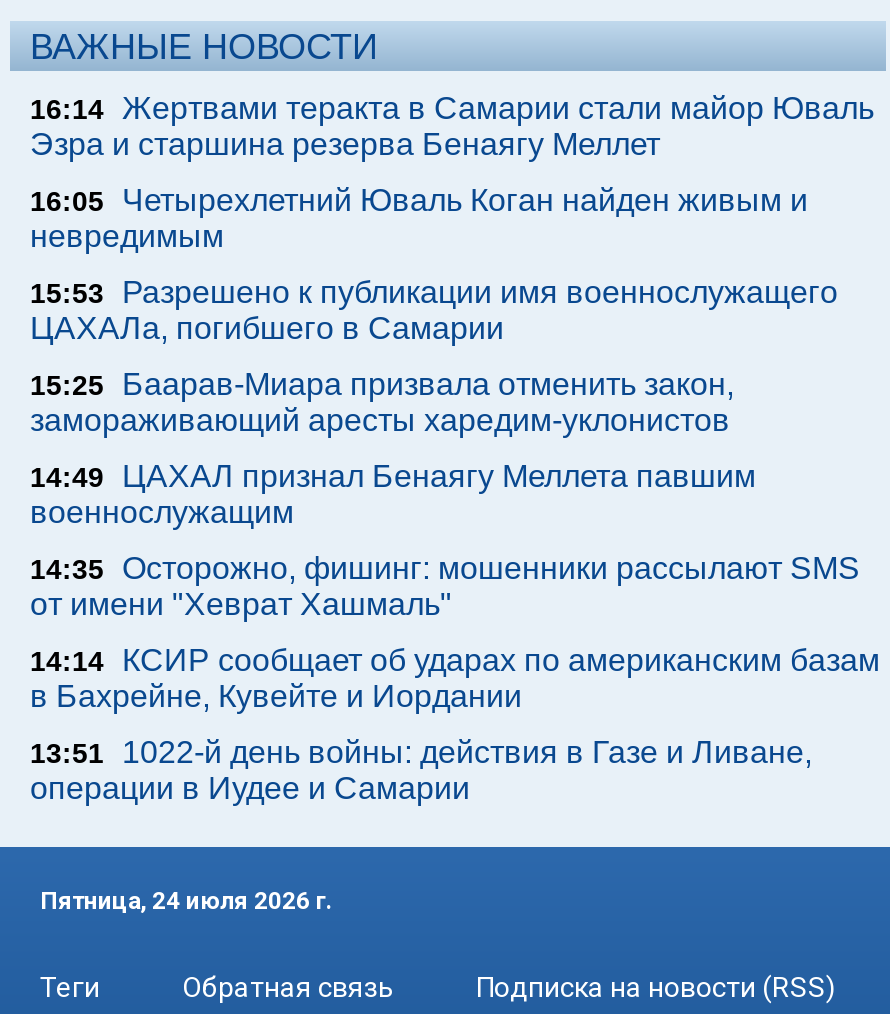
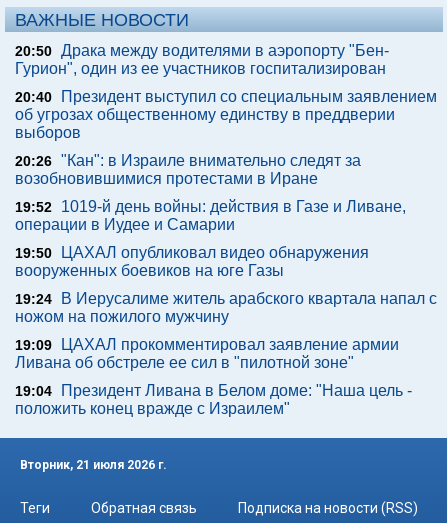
- 16:14 Жертвами теракта в Самарии стали майор Юваль
- Эзра и старшина резерва Бенаягу Меллет
- 16:05 Четырехлетний Юваль Коган найден живым и
- невредимым
- 15:53 Разрешено к публикации имя военнослужащего
- ЦАХАЛа, погибшего в Самарии
- 15:25 Баарав-Миара призвала отменить закон,
- замораживающий аресты харедим-уклонистов
- 14:49 ЦАХАЛ признал Бенаягу Меллета павшим
- военнослужащим
- 14:35 Осторожно, фишинг: мошенники рассылают SMS
- от имени "Хеврат Хашмаль"
- 14:14 КСИР сообщает об ударах по американским базам
- в Бахрейне, Кувейте и Иордании
- 13:51 1022-й день войны: действия в Газе и Ливане,
+ 20:50 Драка между водителями в аэропорту "Бен-
+ Гурион", один из ее участников госпитализирован
+ 20:40 Президент выступил со специальным заявлением
+ об угрозах общественному единству в преддверии
+ выборов
+ 20:26 "Кан": в Израиле внимательно следят за
+ возобновившимися протестами в Иране
+ 19:52 1019-й день войны: действия в Газе и Ливане,

moved up: операции в Иудее и Самарии

- Пятница, 24 июля 2026 г.
+ 19:50 ЦАХАЛ опубликовал видео обнаружения
+ вооруженных боевиков на юге Газы
+ 19:24 В Иерусалиме житель арабского квартала напал с
+ ножом на пожилого мужчину
+ 19:09 ЦАХАЛ прокомментировал заявление армии
+ Ливана об обстреле ее сил в "пилотной зоне"
+ 19:04 Президент Ливана в Белом доме: "Наша цель -
+ положить конец вражде с Израилем"
+ Вторник, 21 июля 2026 г.
